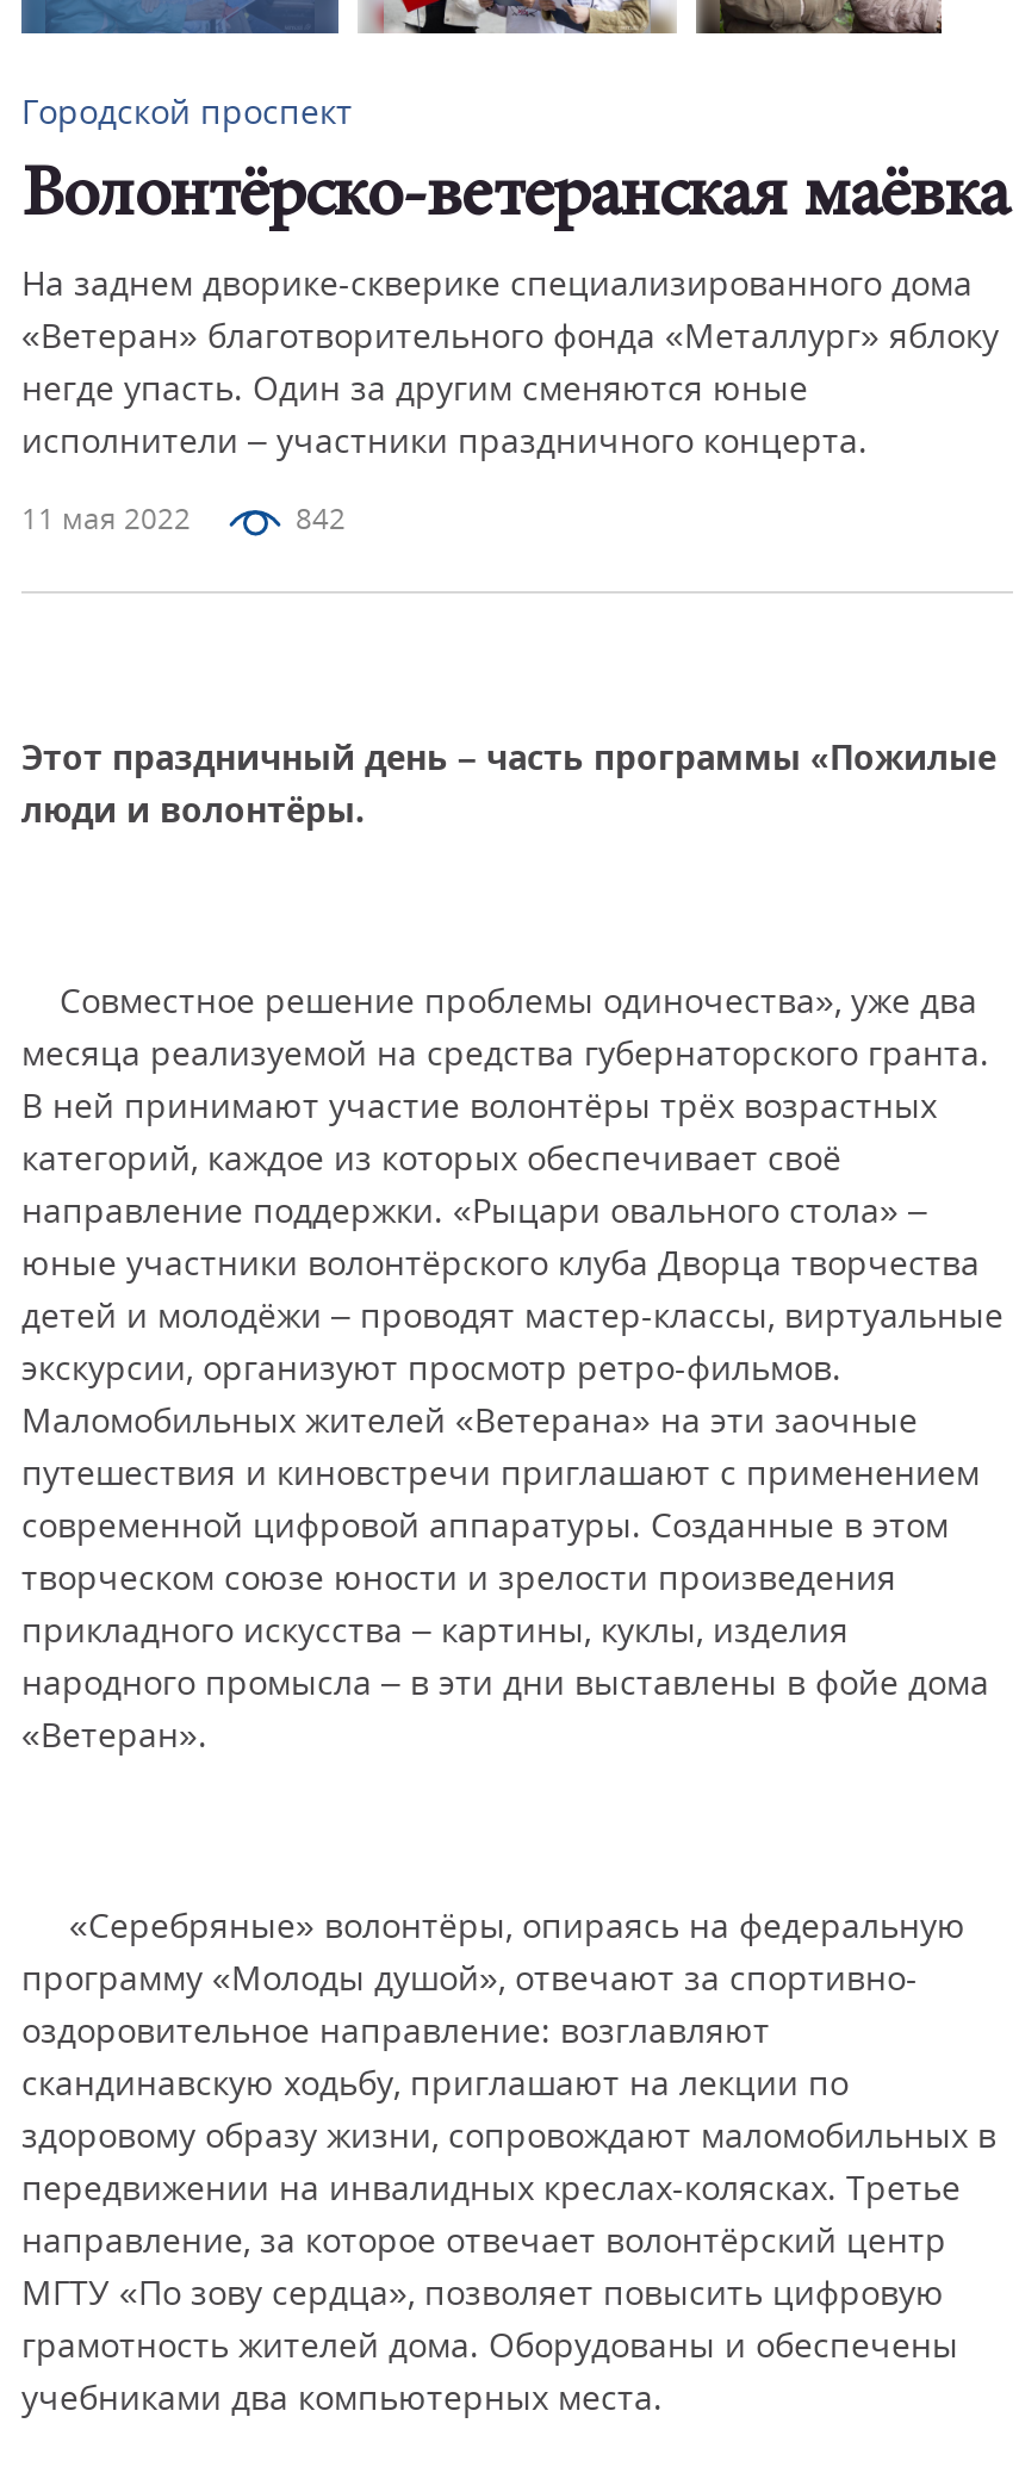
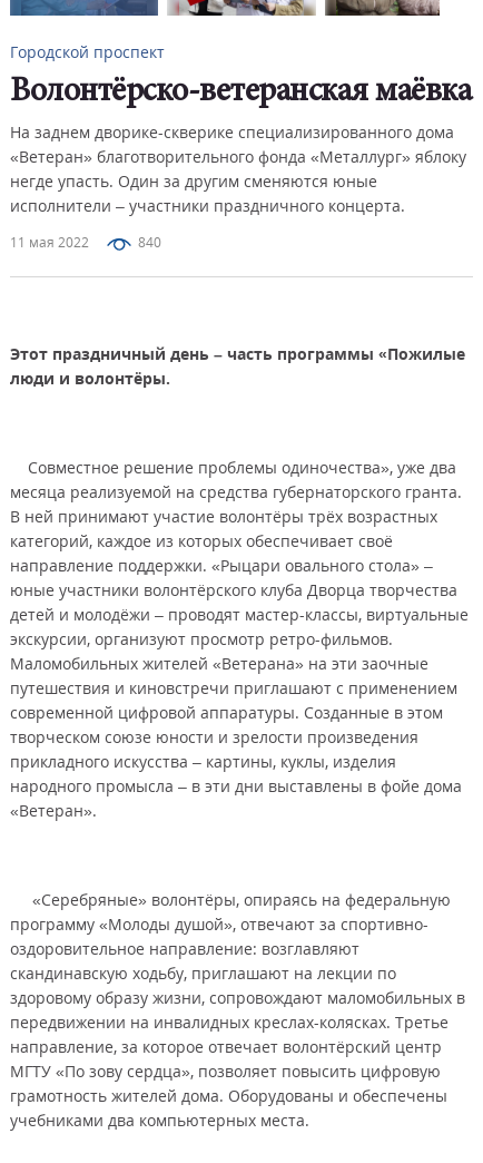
- 842
+ 840
